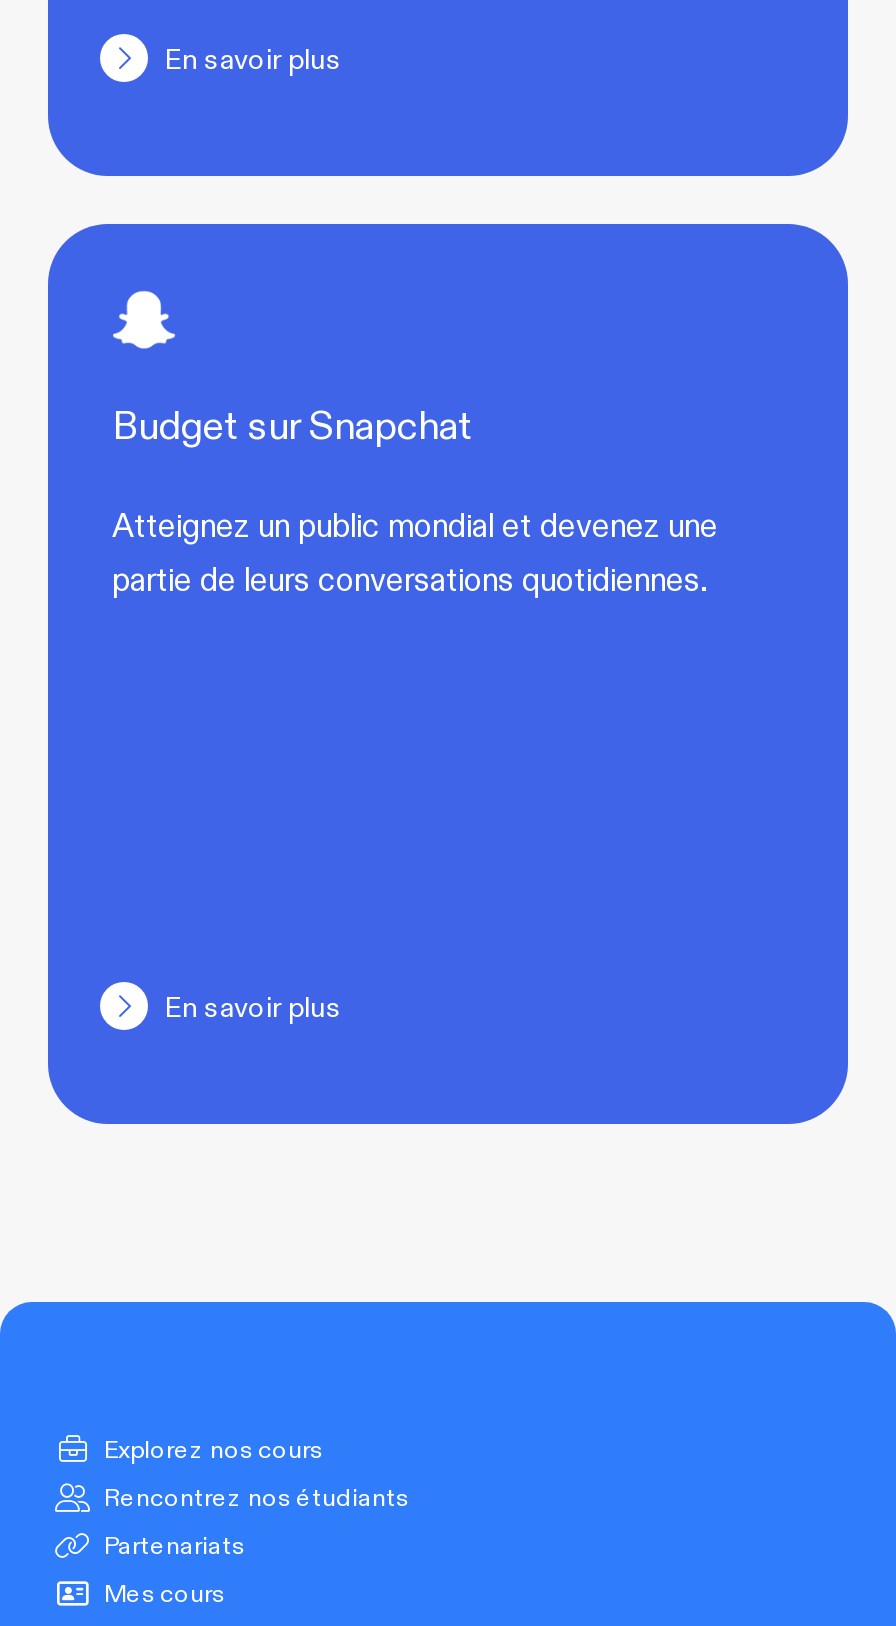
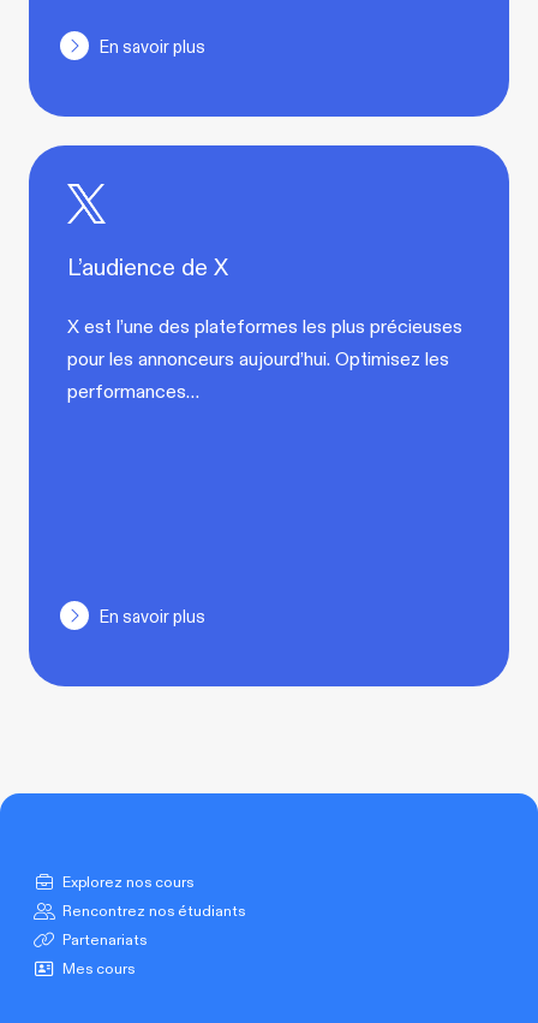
- [image]
- Budget sur Snapchat
+ [image]
+ L’audience de X

- Atteignez un public mondial et devenez une
- partie de leurs conversations quotidiennes.
+ X est l’une des plateformes les plus précieuses
+ pour les annonceurs aujourd’hui. Optimisez les
+ performances…
